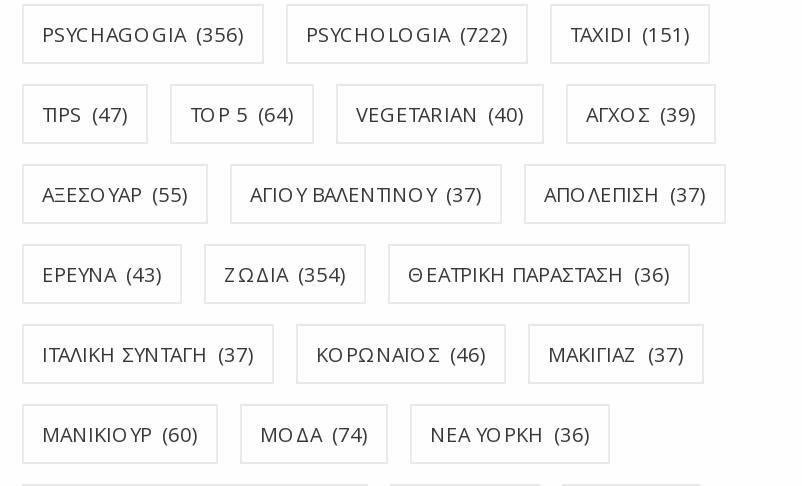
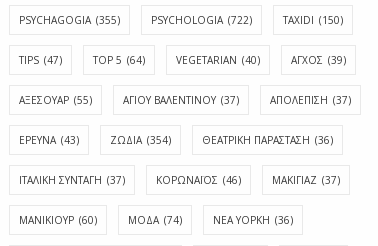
- PSYCHAGOGIA (356)
+ PSYCHAGOGIA (355)

- TAXIDI (151)
+ TAXIDI (150)
